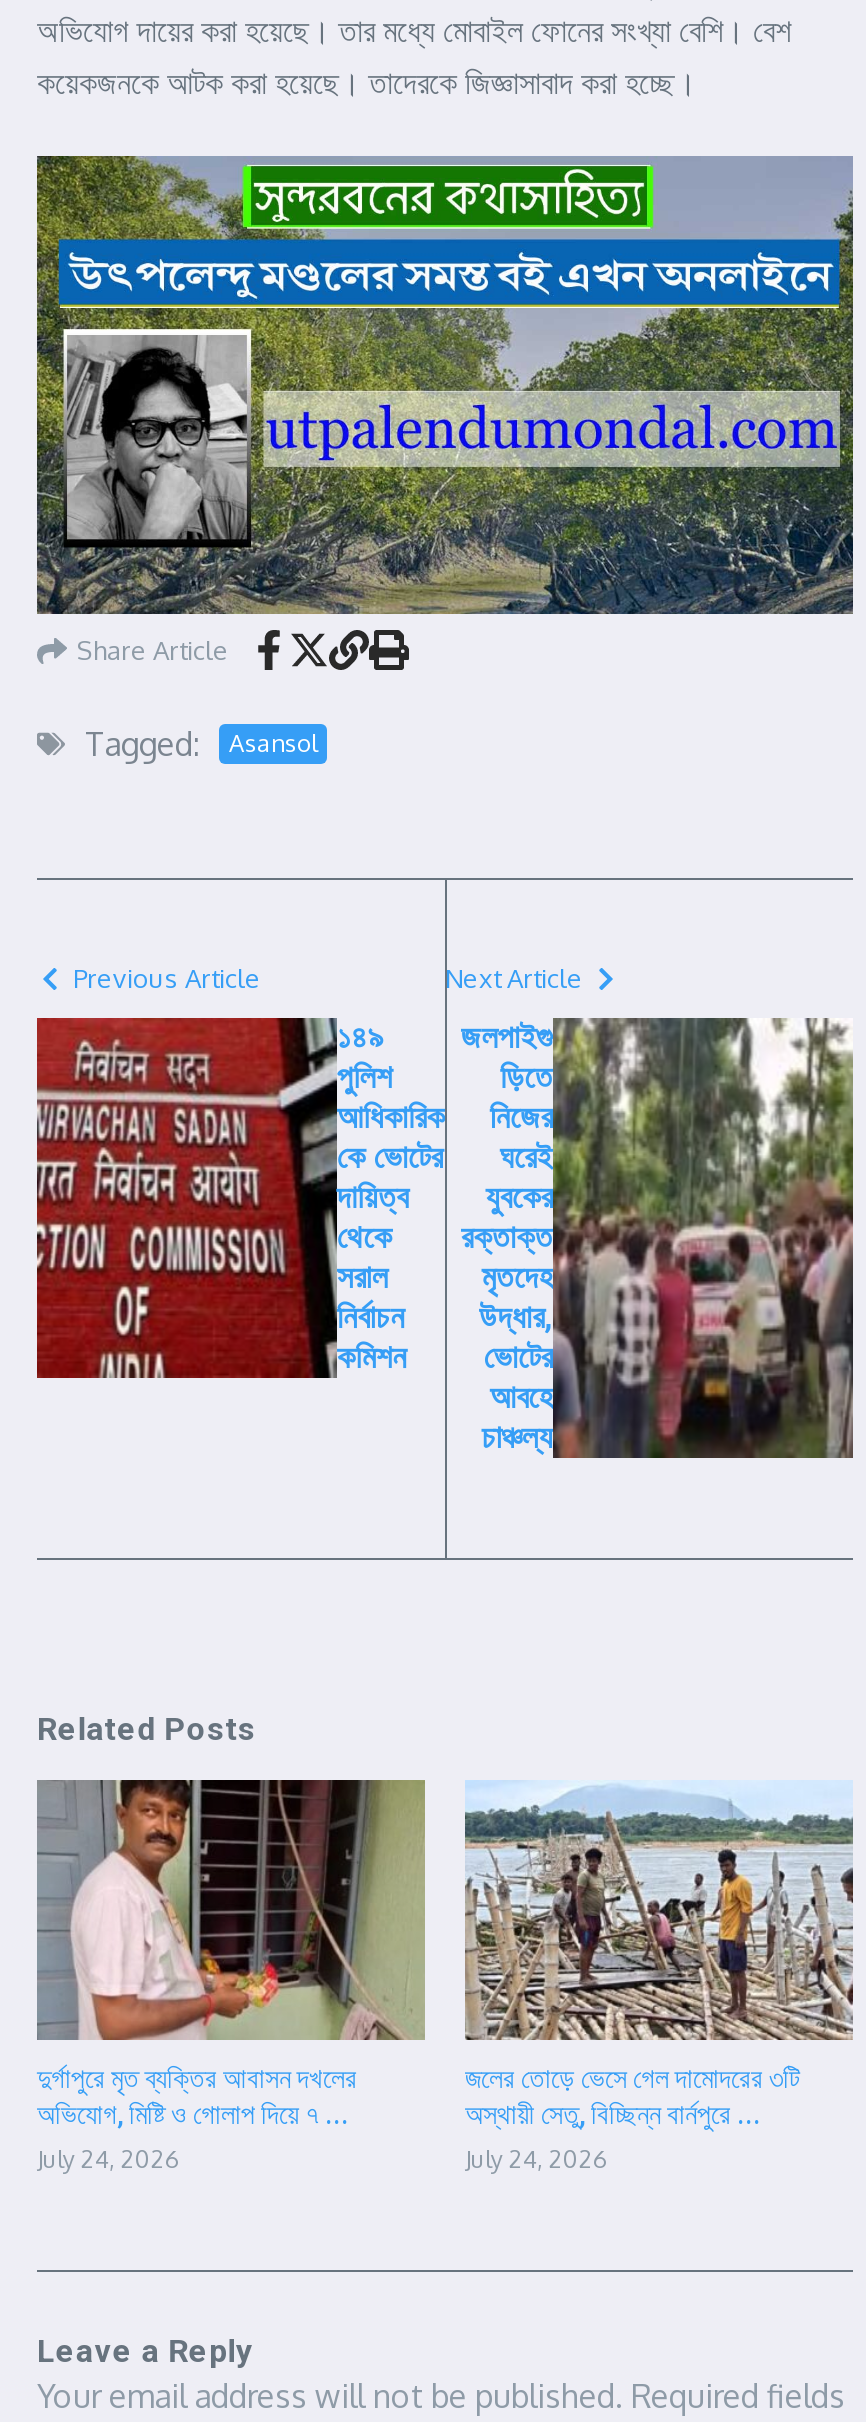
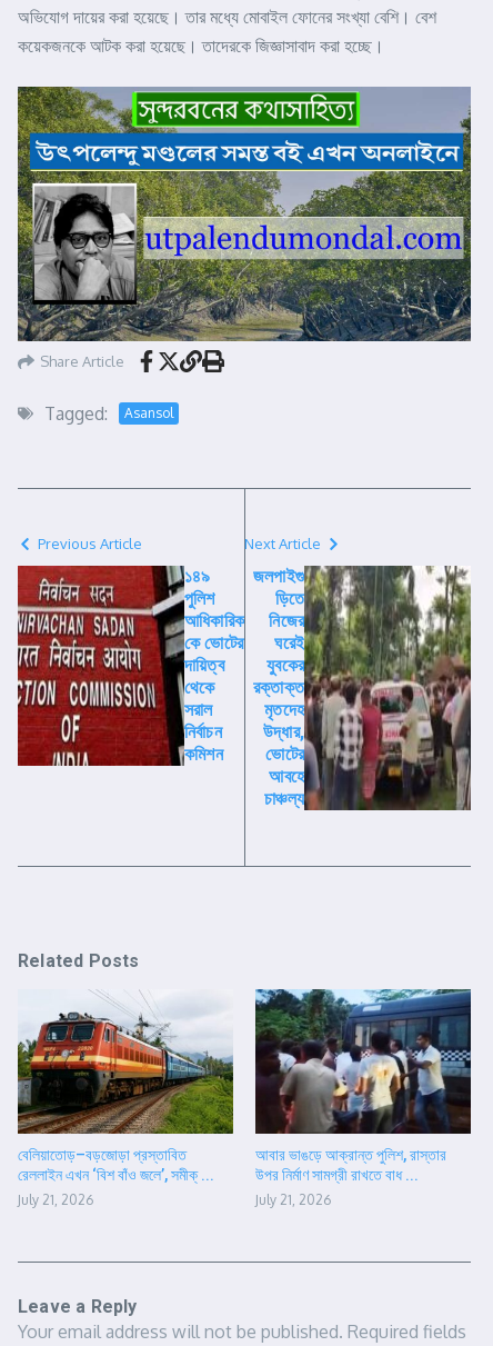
- [image]
- দুর্গাপুরে মৃত ব্যক্তির আবাসন দখলের
- অভিযোগ, মিষ্টি ও গোলাপ দিয়ে ৭ ...
- July 24, 2026
+ [image]
+ বেলিয়াতোড়–বড়জোড়া প্রস্তাবিত
+ রেললাইন এখন ‘বিশ বাঁও জলে’, সমীক্ ...
+ July 21, 2026

- [image]
- জলের তোড়ে ভেসে গেল দামোদরের ৩টি
- অস্থায়ী সেতু, বিচ্ছিন্ন বার্নপুরে ...
- July 24, 2026
+ [image]
+ আবার ভাঙড়ে আক্রান্ত পুলিশ, রাস্তার
+ উপর নির্মাণ সামগ্রী রাখতে বাধ ...
+ July 21, 2026
